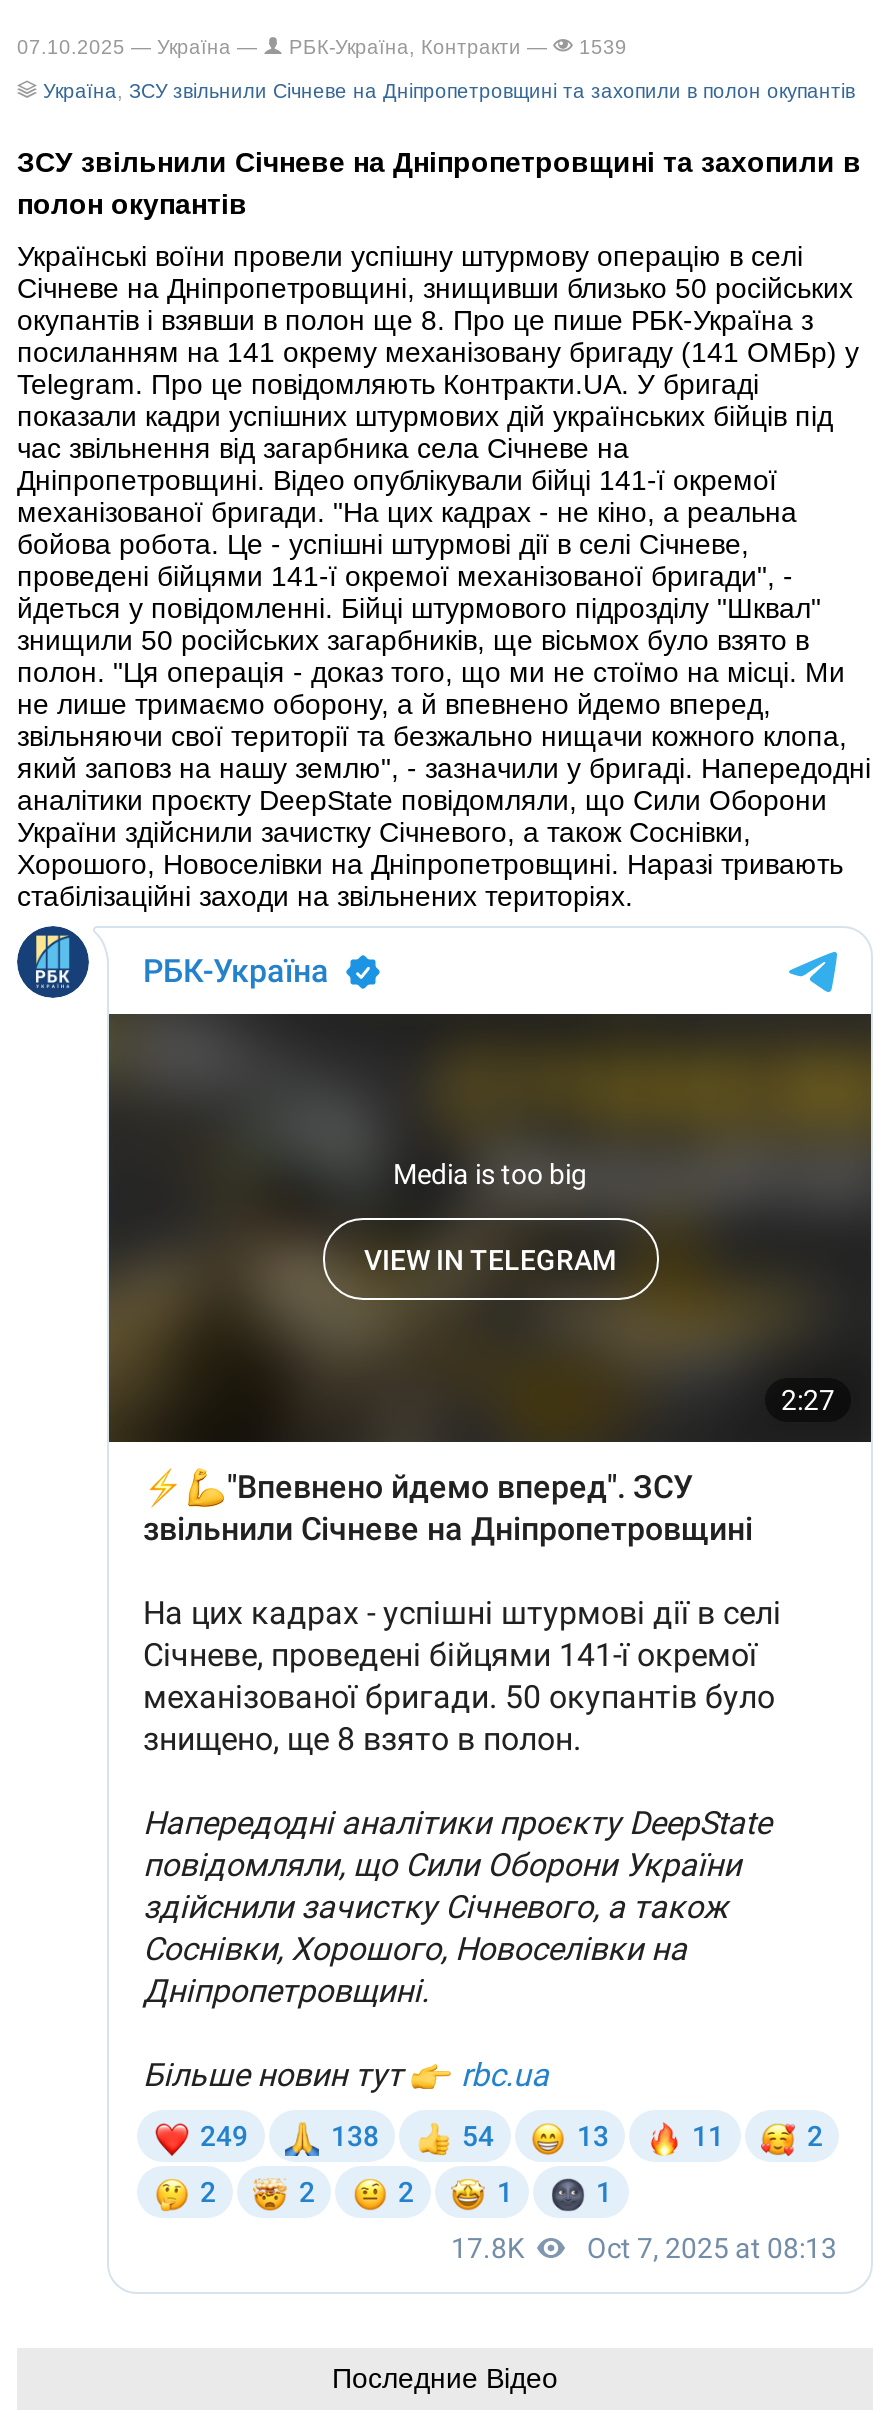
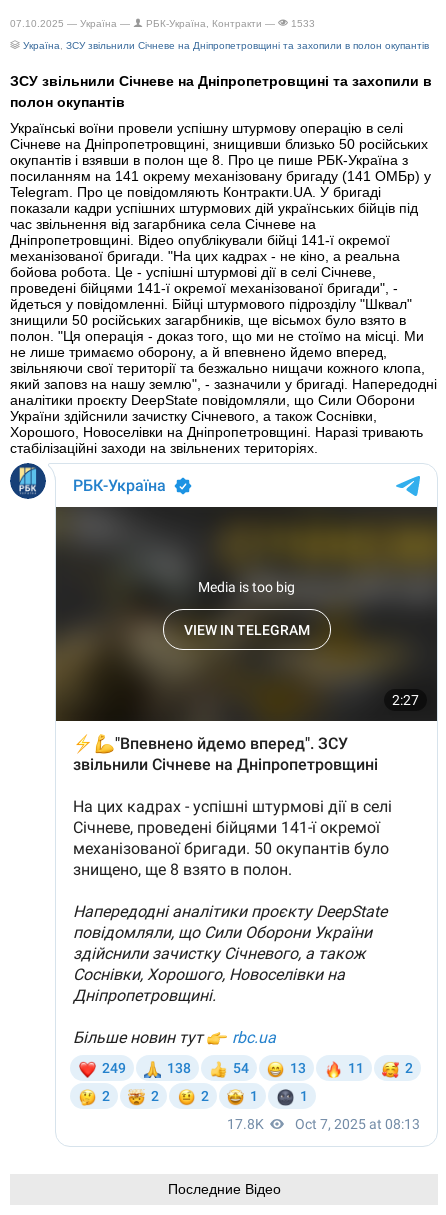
- 07.10.2025 — Україна — РБК-Україна, Контракти — 1539
+ 07.10.2025 — Україна — РБК-Україна, Контракти — 1533
